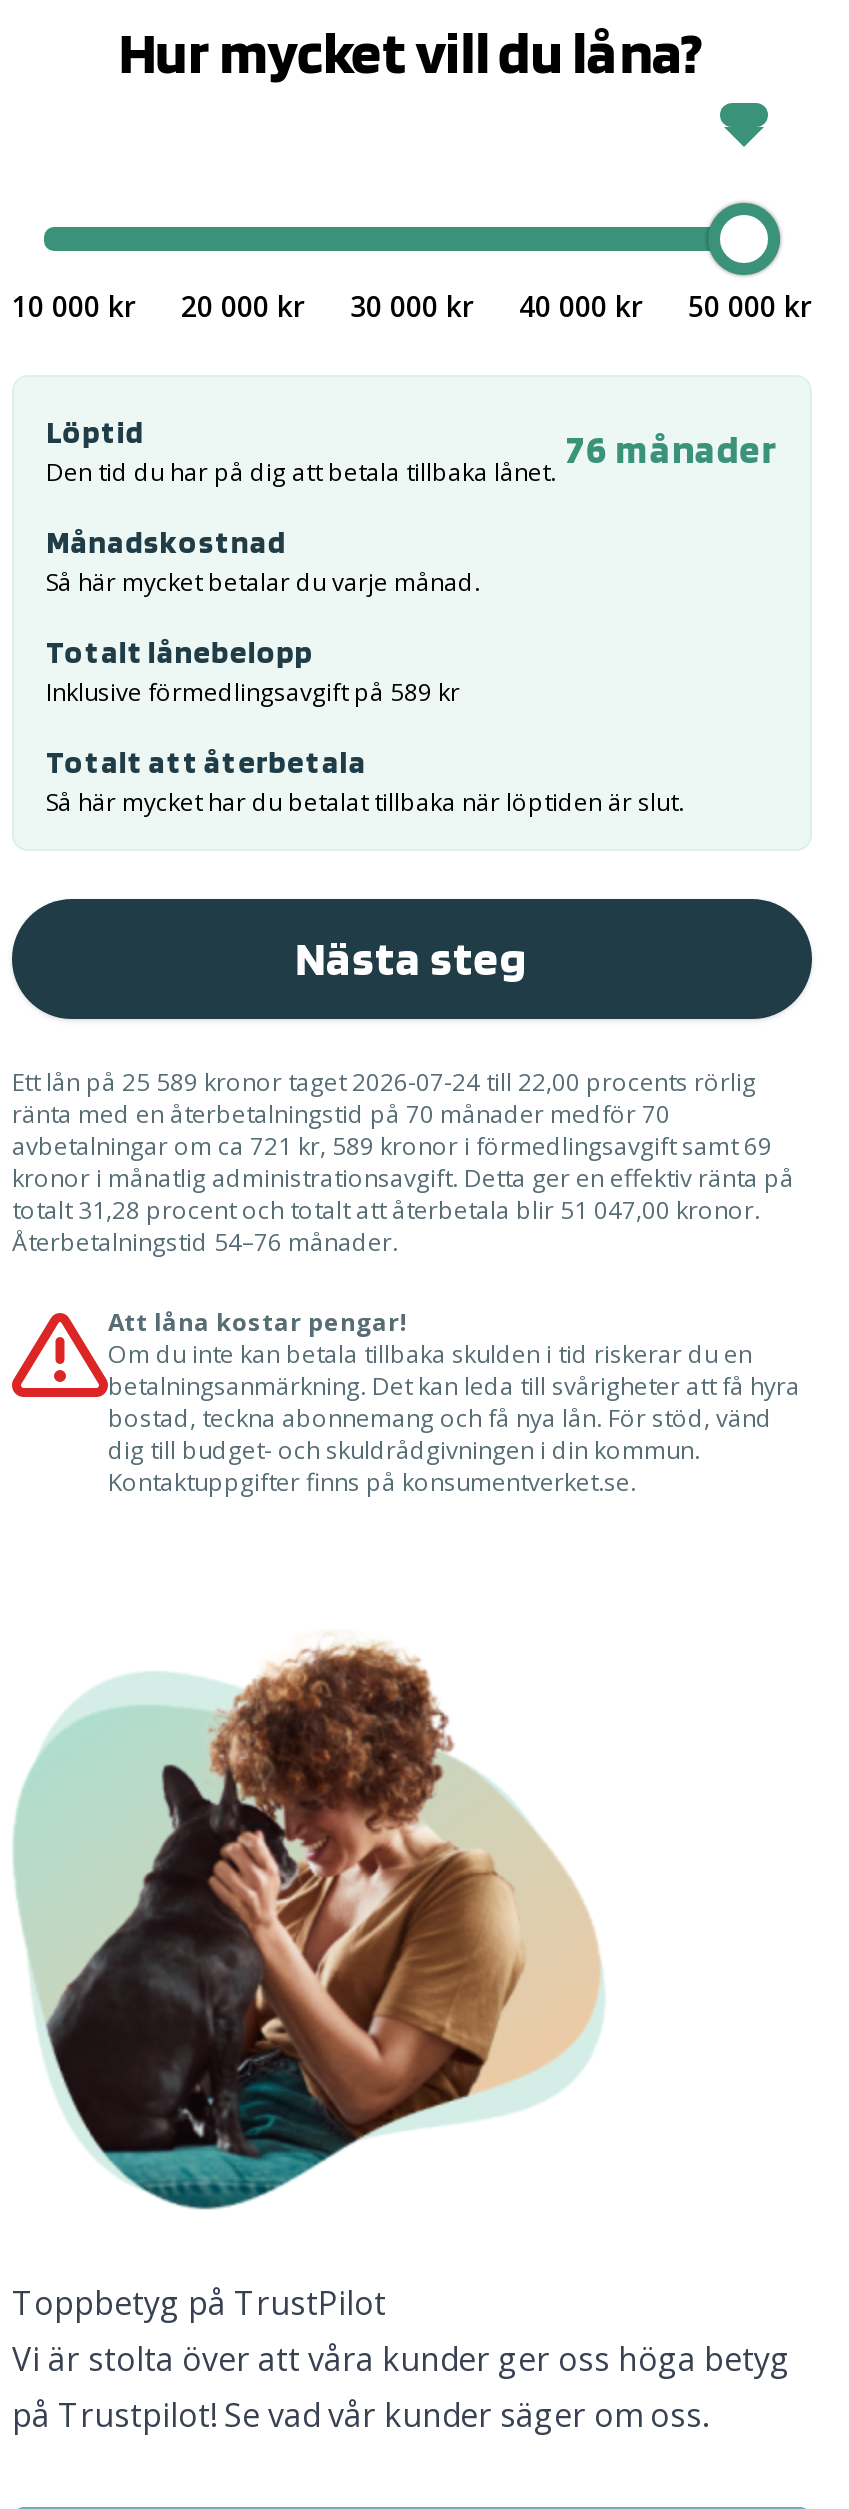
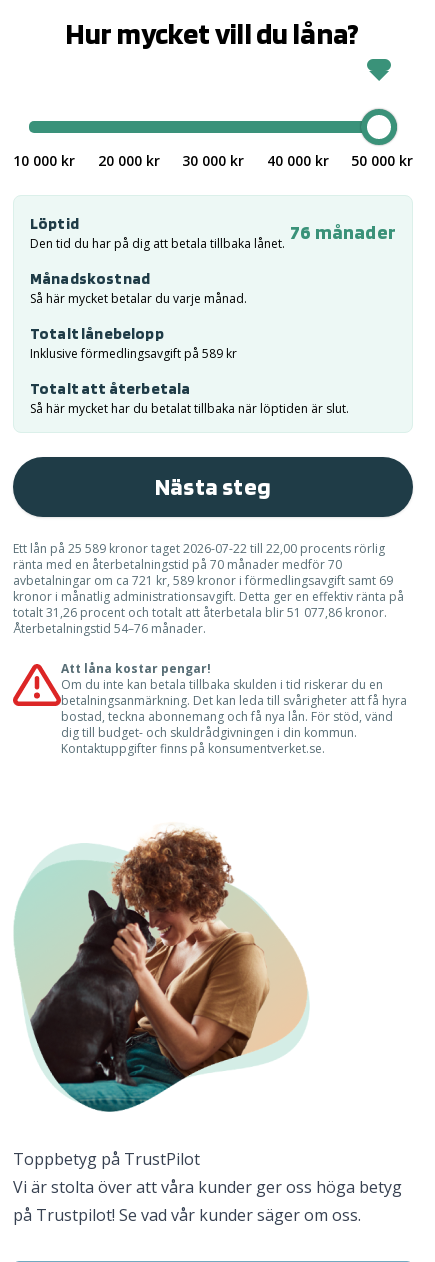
- Ett lån på 25 589 kronor taget 2026-07-24 till 22,00 procents rörlig
+ Ett lån på 25 589 kronor taget 2026-07-22 till 22,00 procents rörlig

- totalt 31,28 procent och totalt att återbetala blir 51 047,00 kronor.
+ totalt 31,26 procent och totalt att återbetala blir 51 077,86 kronor.
